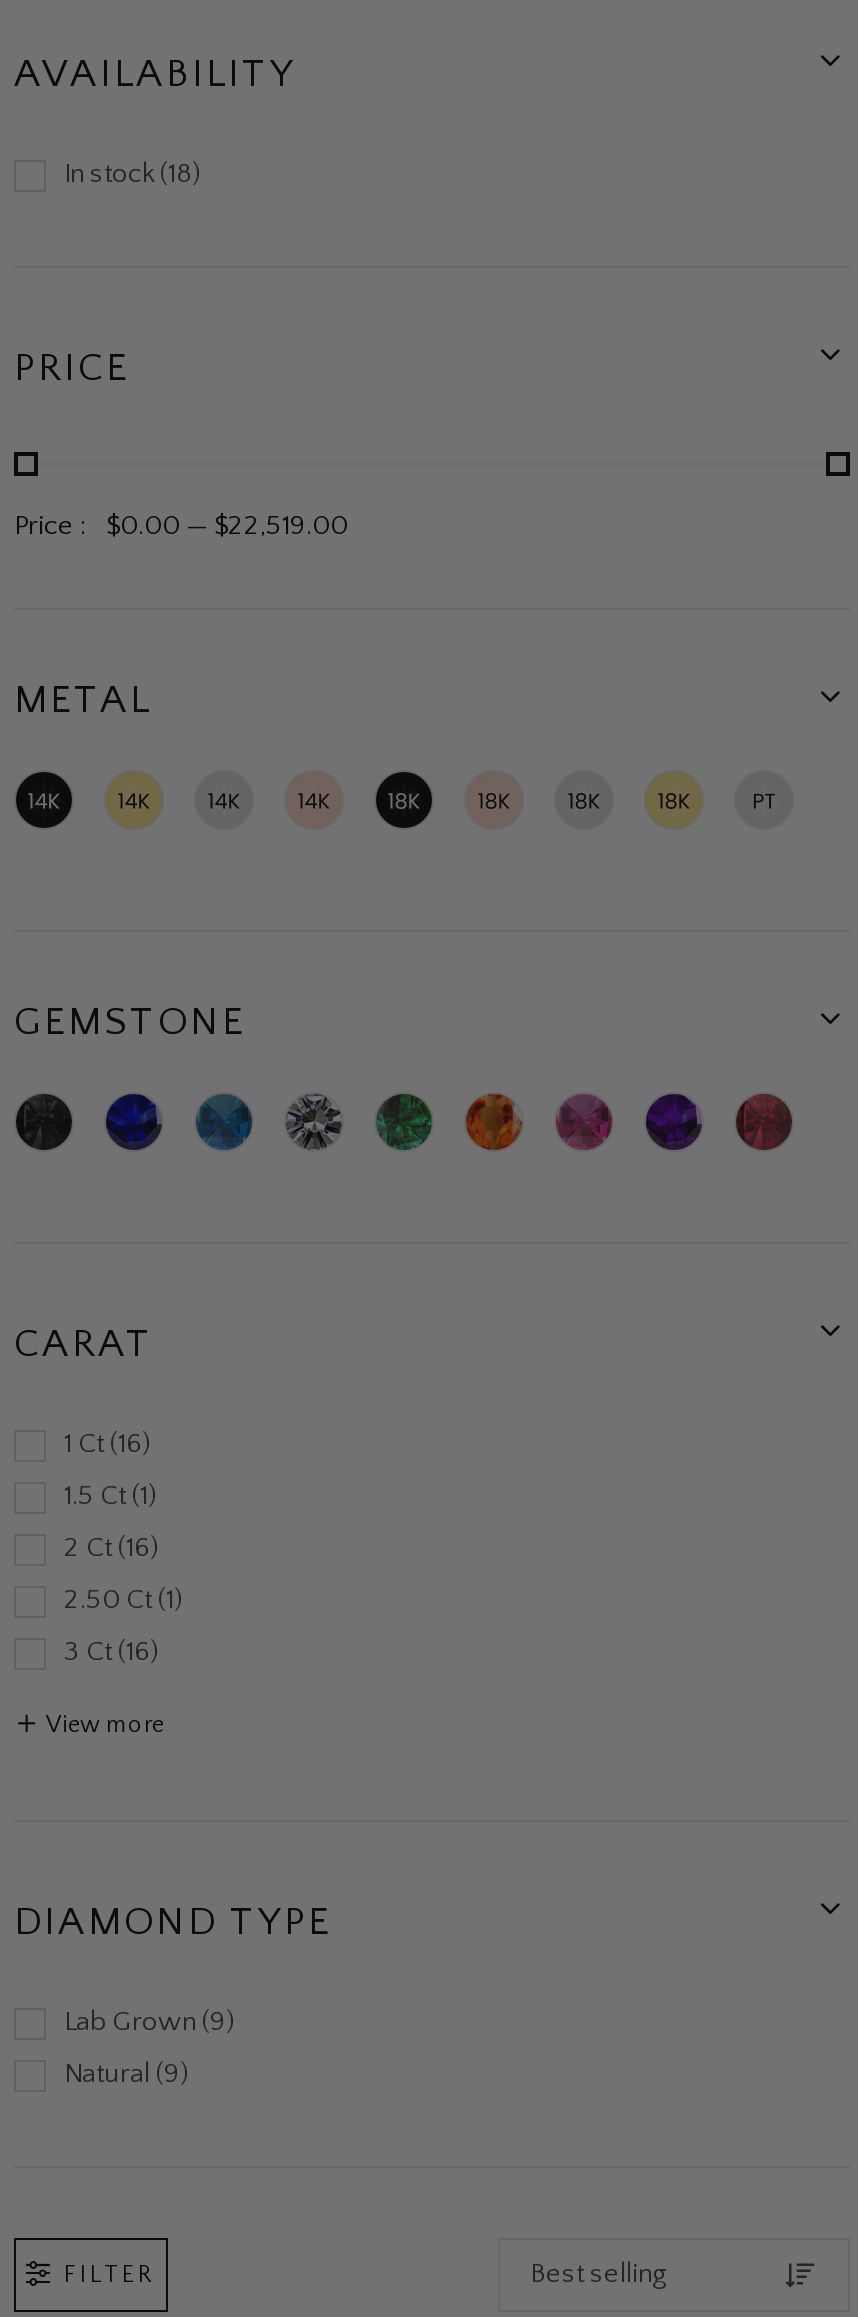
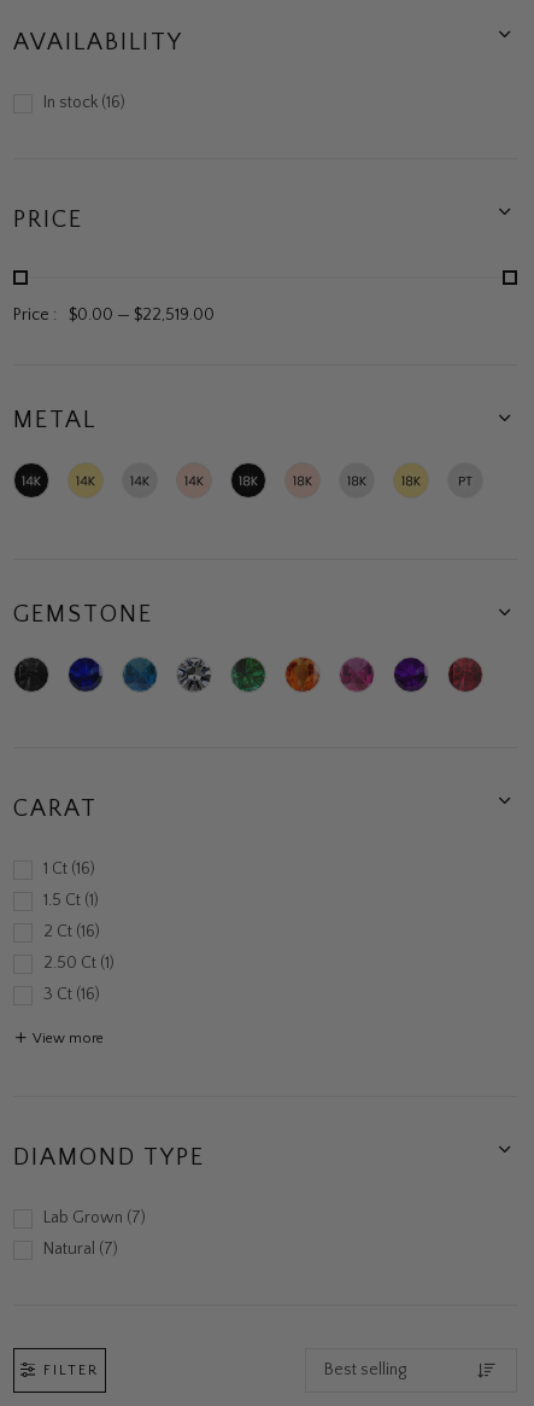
- In stock 18
+ In stock 16

- Lab Grown 9
+ Lab Grown 7

- Natural 9
+ Natural 7
